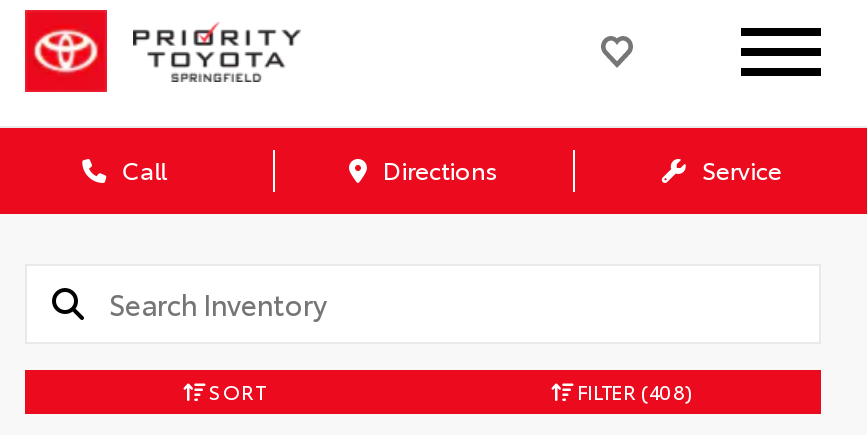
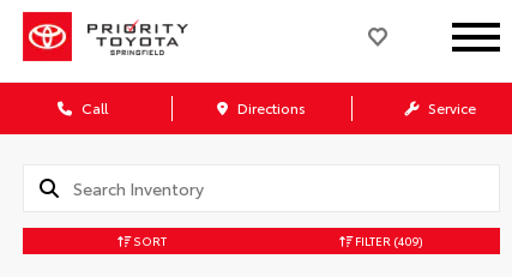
- FILTER (408)
+ FILTER (409)
